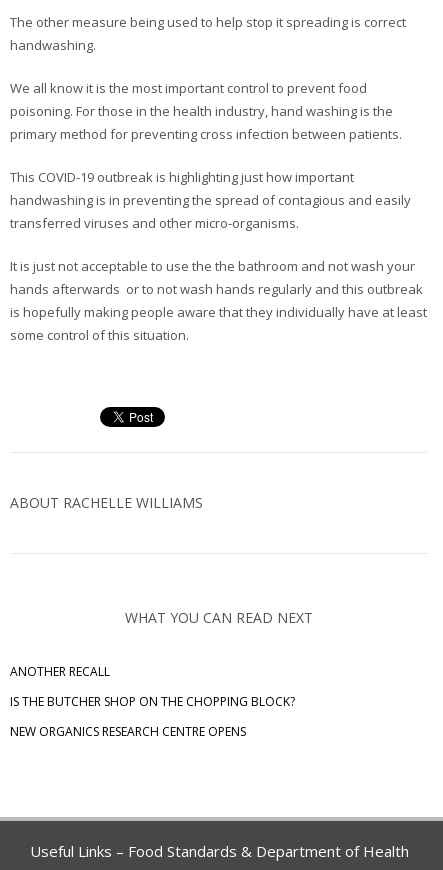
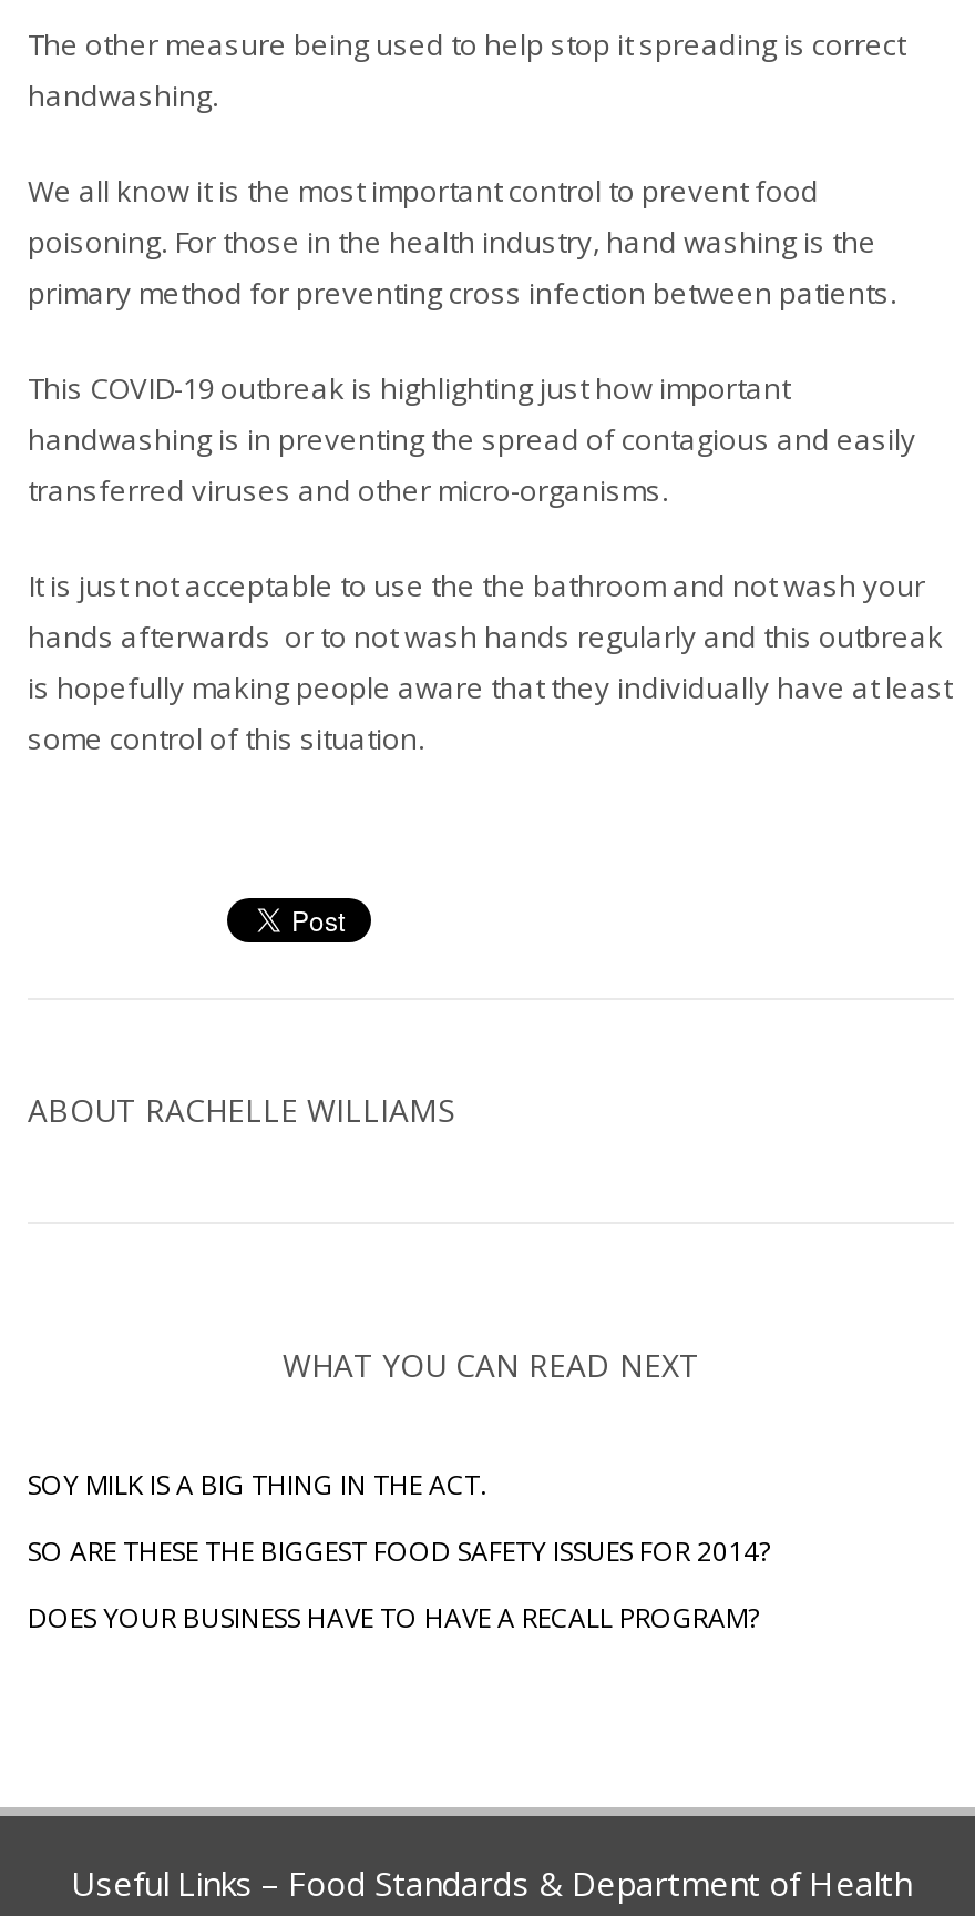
- ANOTHER RECALL
+ SOY MILK IS A BIG THING IN THE ACT.

- IS THE BUTCHER SHOP ON THE CHOPPING BLOCK?
+ SO ARE THESE THE BIGGEST FOOD SAFETY ISSUES FOR 2014?

- NEW ORGANICS RESEARCH CENTRE OPENS
+ DOES YOUR BUSINESS HAVE TO HAVE A RECALL PROGRAM?
